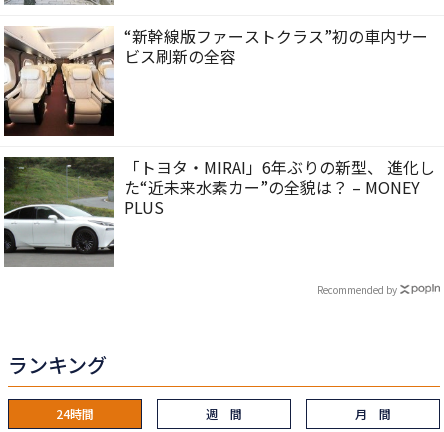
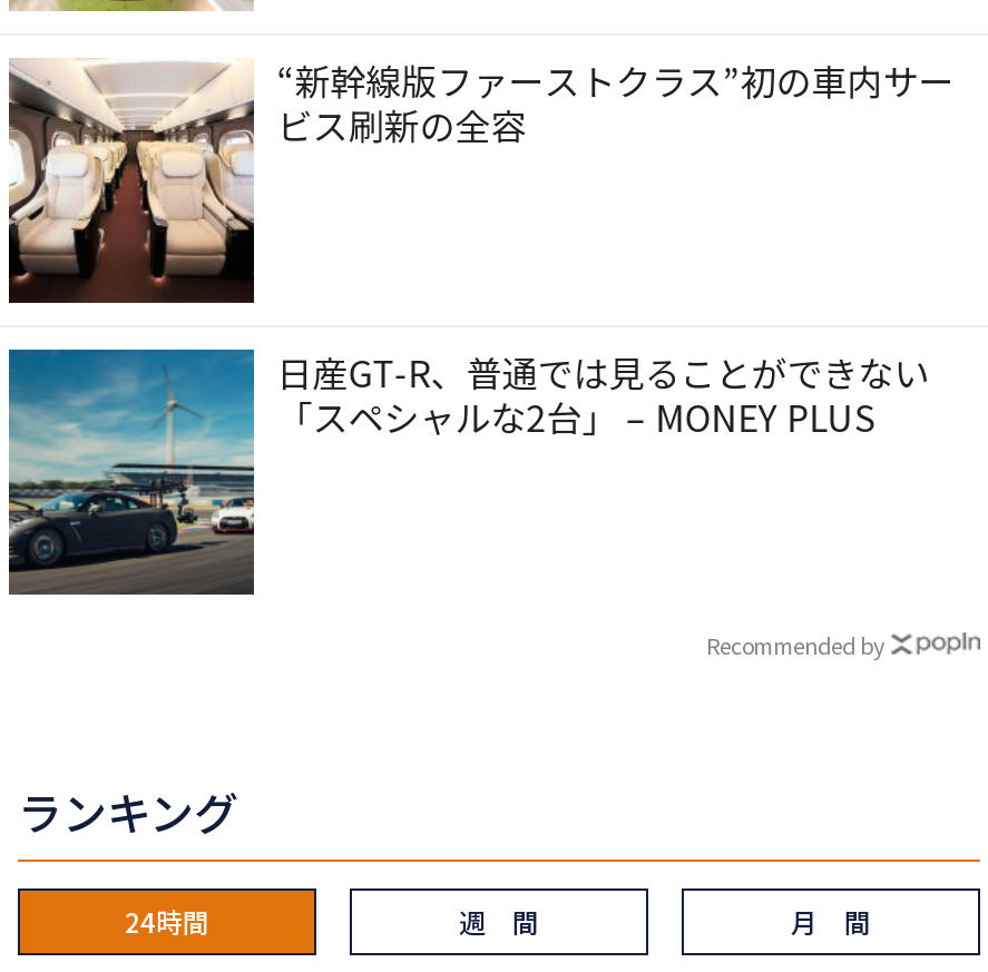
- [image]
- 「トヨタ・MIRAI」6年ぶりの新型、 進化し
- た“近未来水素カー”の全貌は？ – MONEY
- PLUS
+ [image]
+ 日産GT-R、普通では見ることができない
+ 「スペシャルな2台」 – MONEY PLUS
